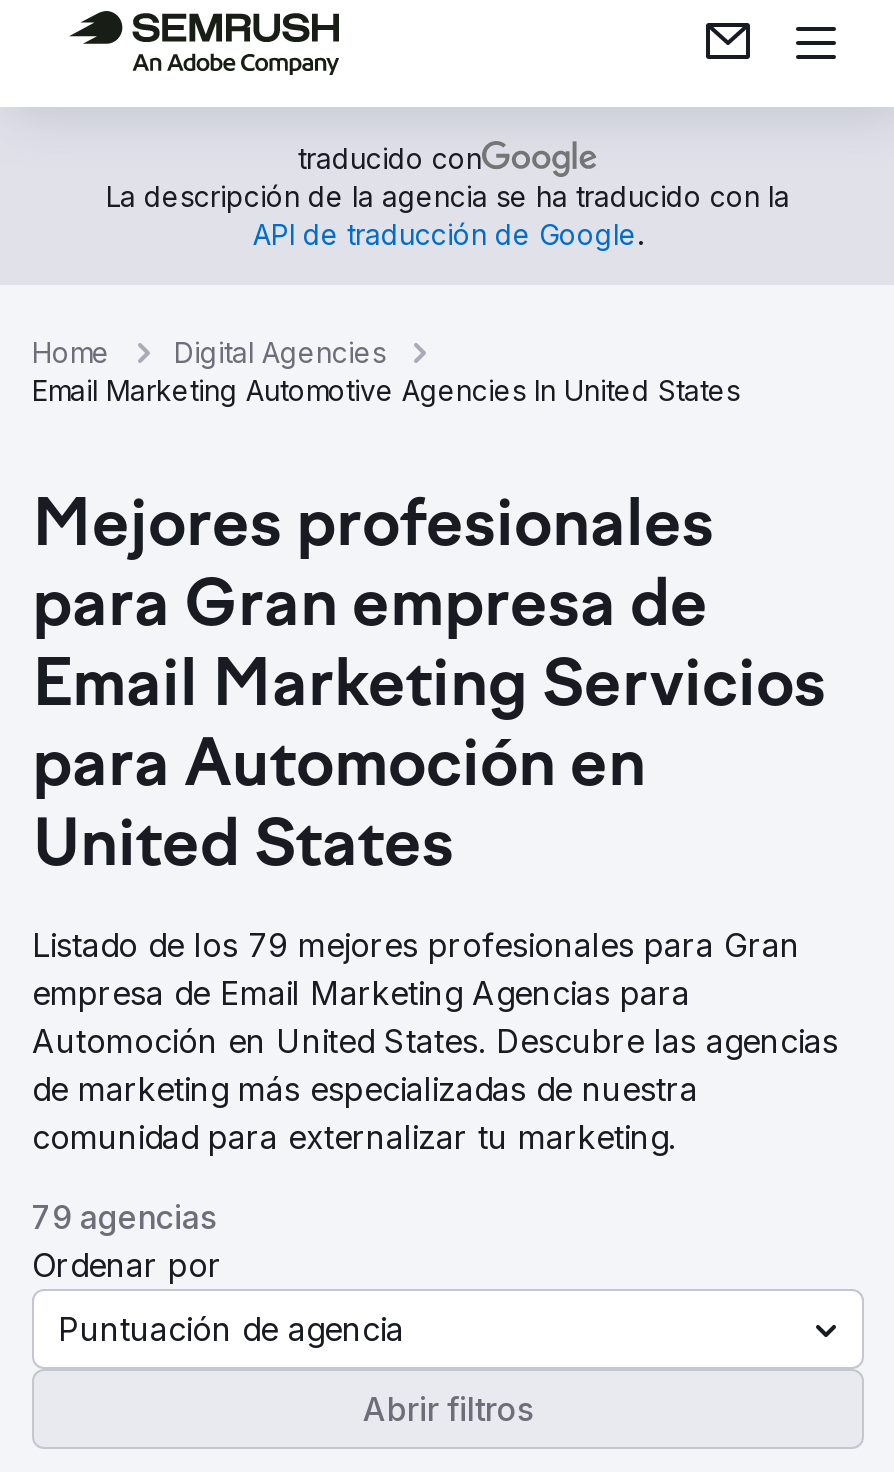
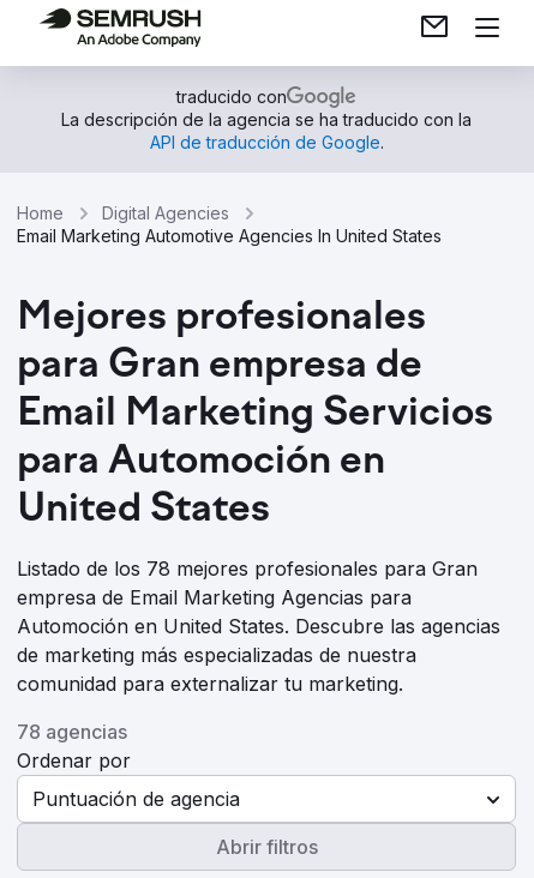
- Listado de los 79 mejores profesionales para Gran
+ Listado de los 78 mejores profesionales para Gran

- 79 agencias
+ 78 agencias
